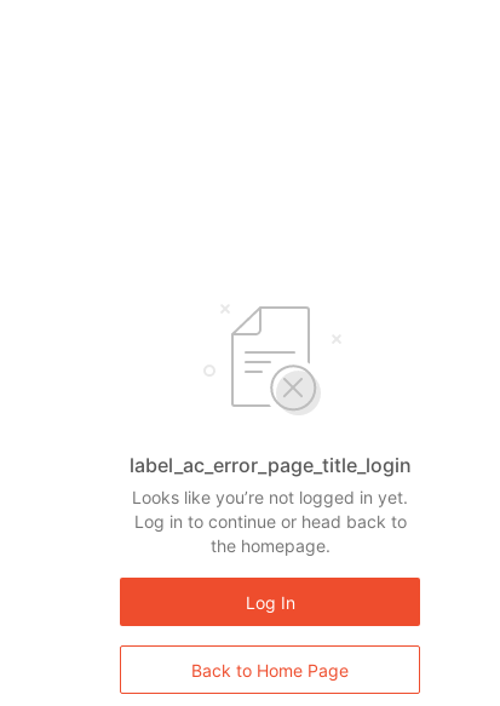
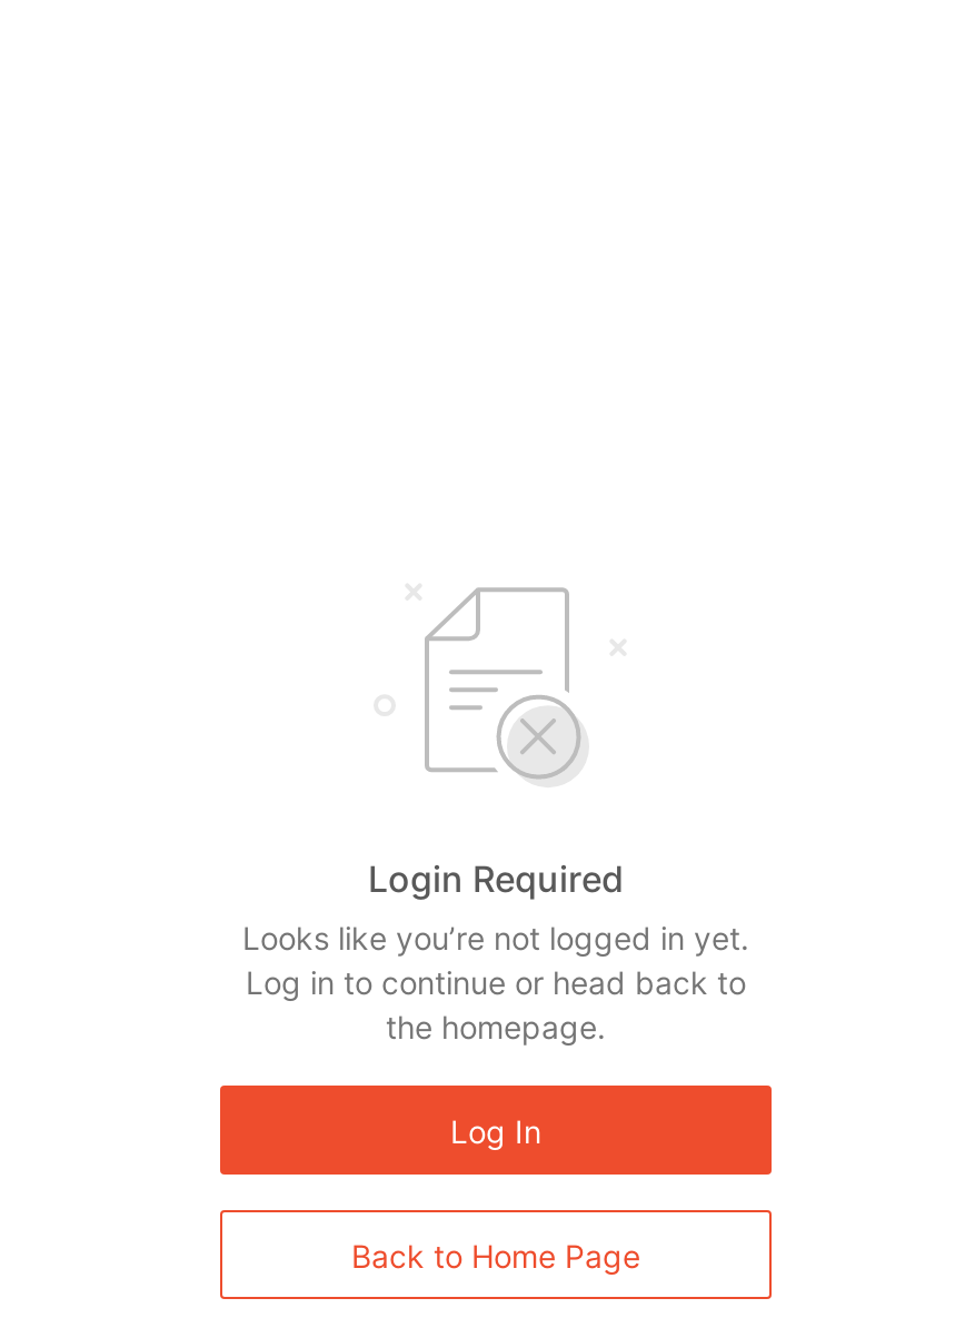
- label_ac_error_page_title_login
+ Login Required
